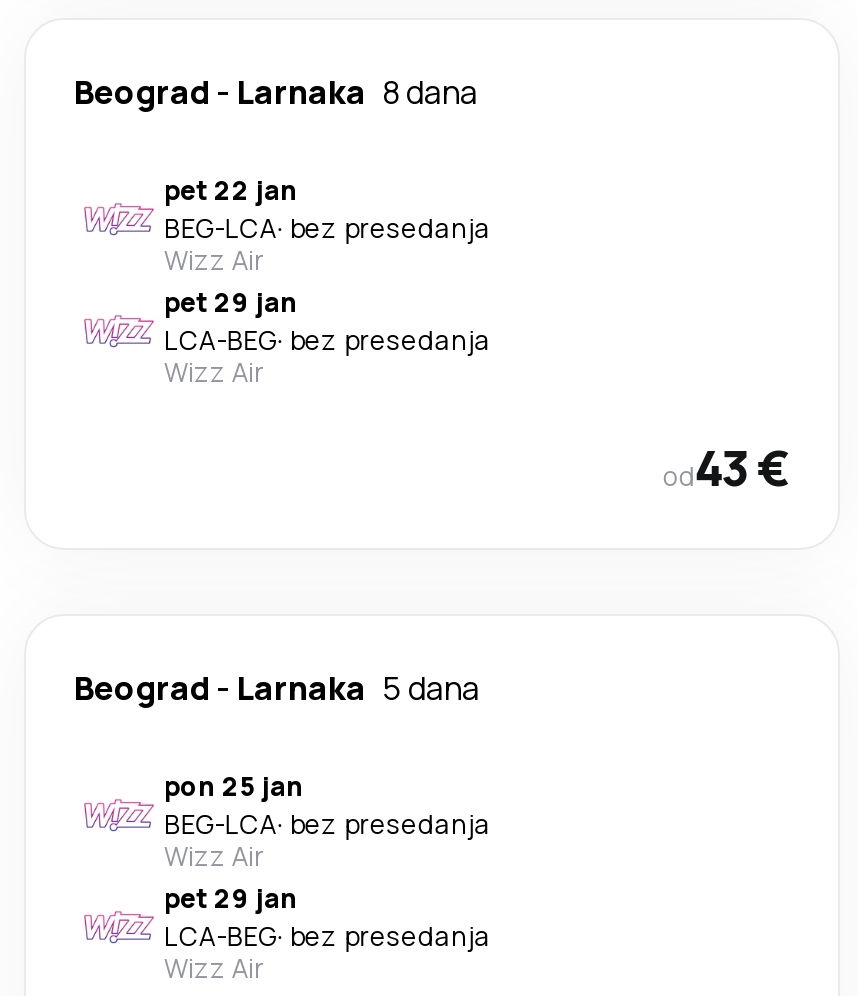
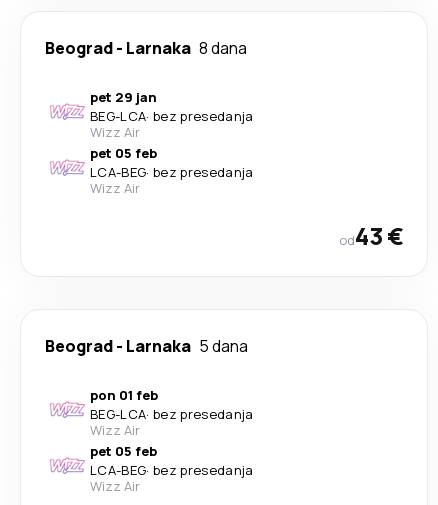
- pet 22 jan
+ pet 29 jan

- pet 29 jan
+ pet 05 feb

- pon 25 jan
+ pon 01 feb

- pet 29 jan
+ pet 05 feb
